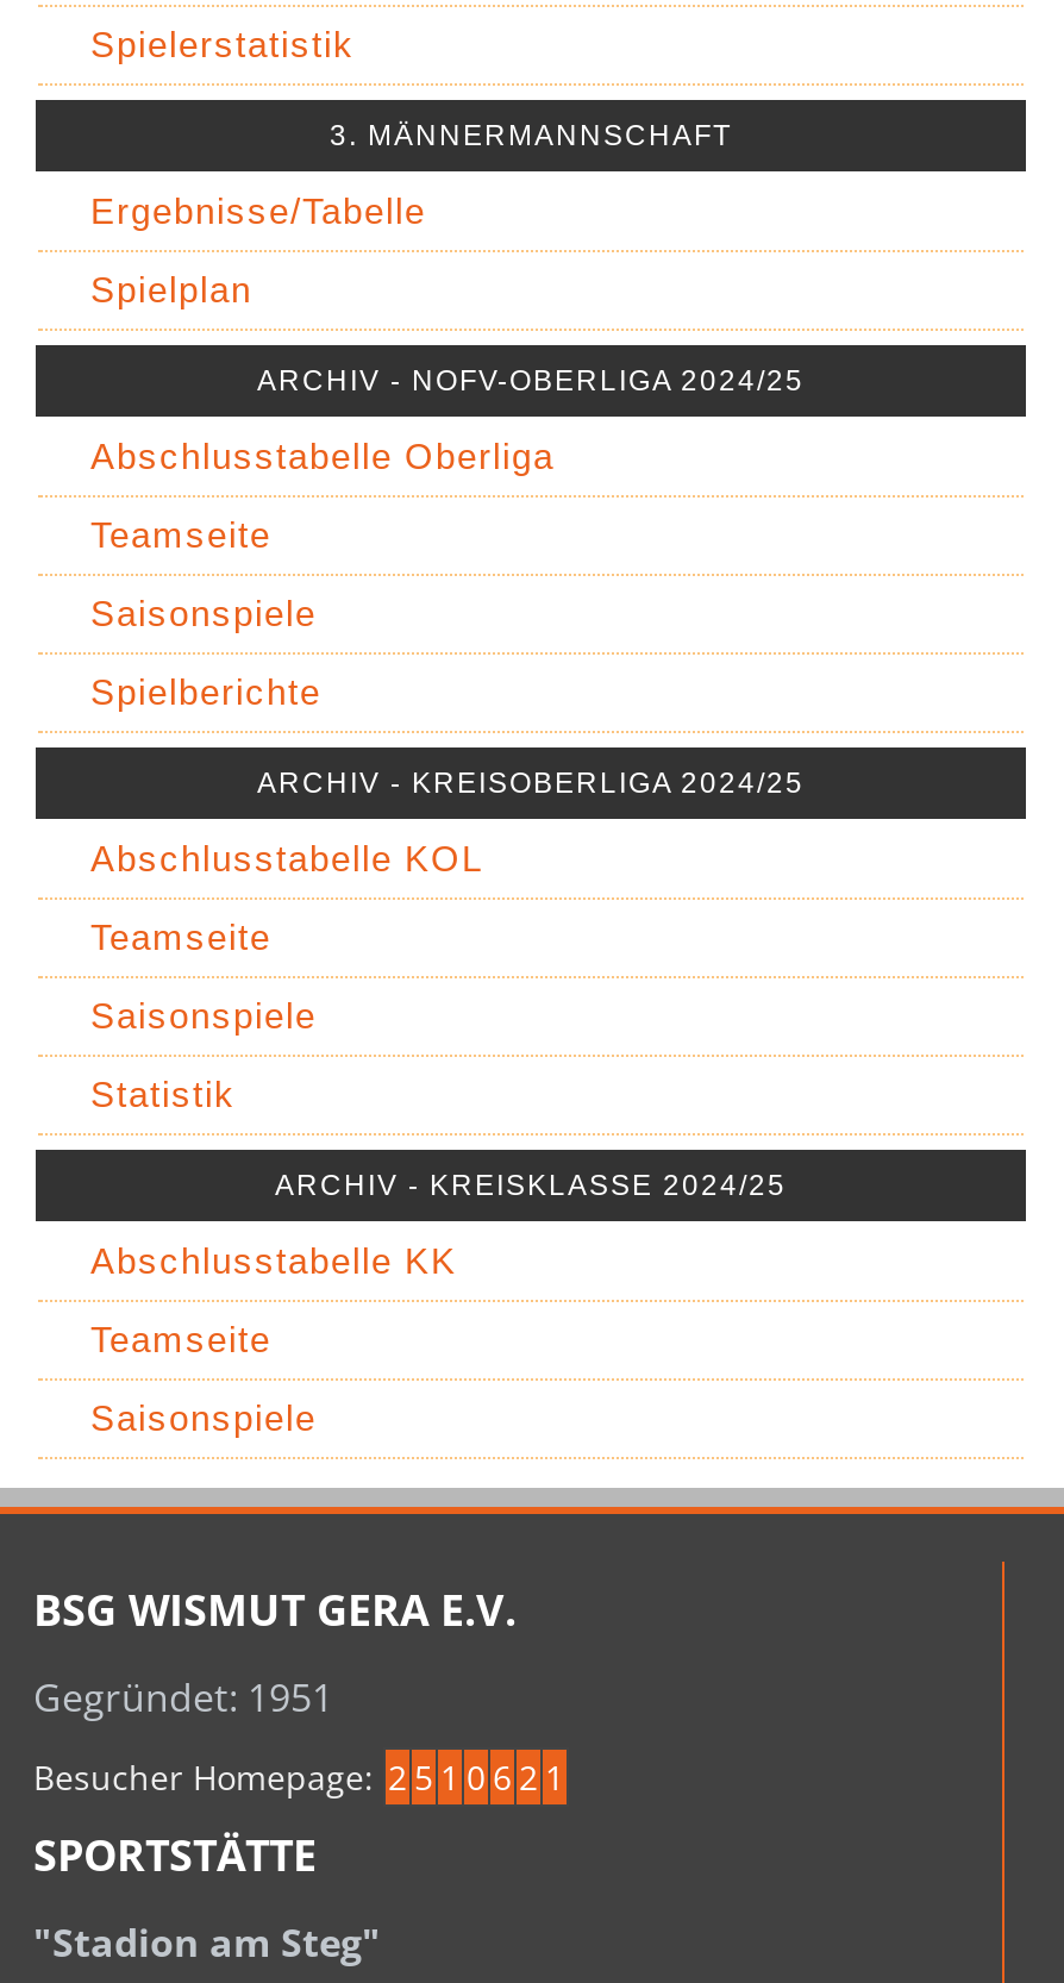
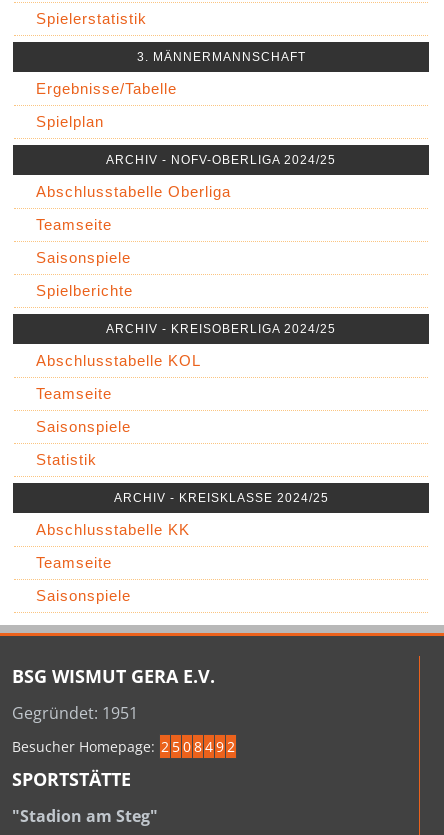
- Besucher Homepage: 2 5 1 0 6 2 1
+ Besucher Homepage: 2 5 0 8 4 9 2
